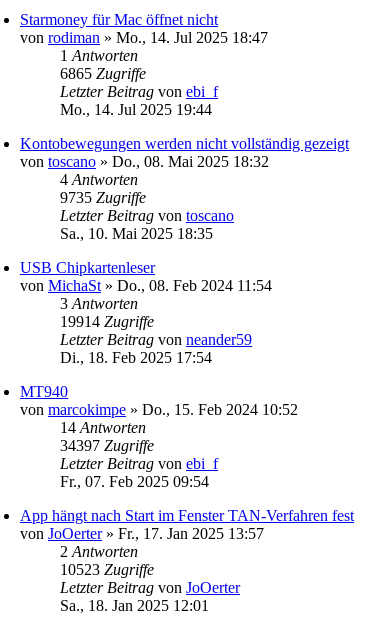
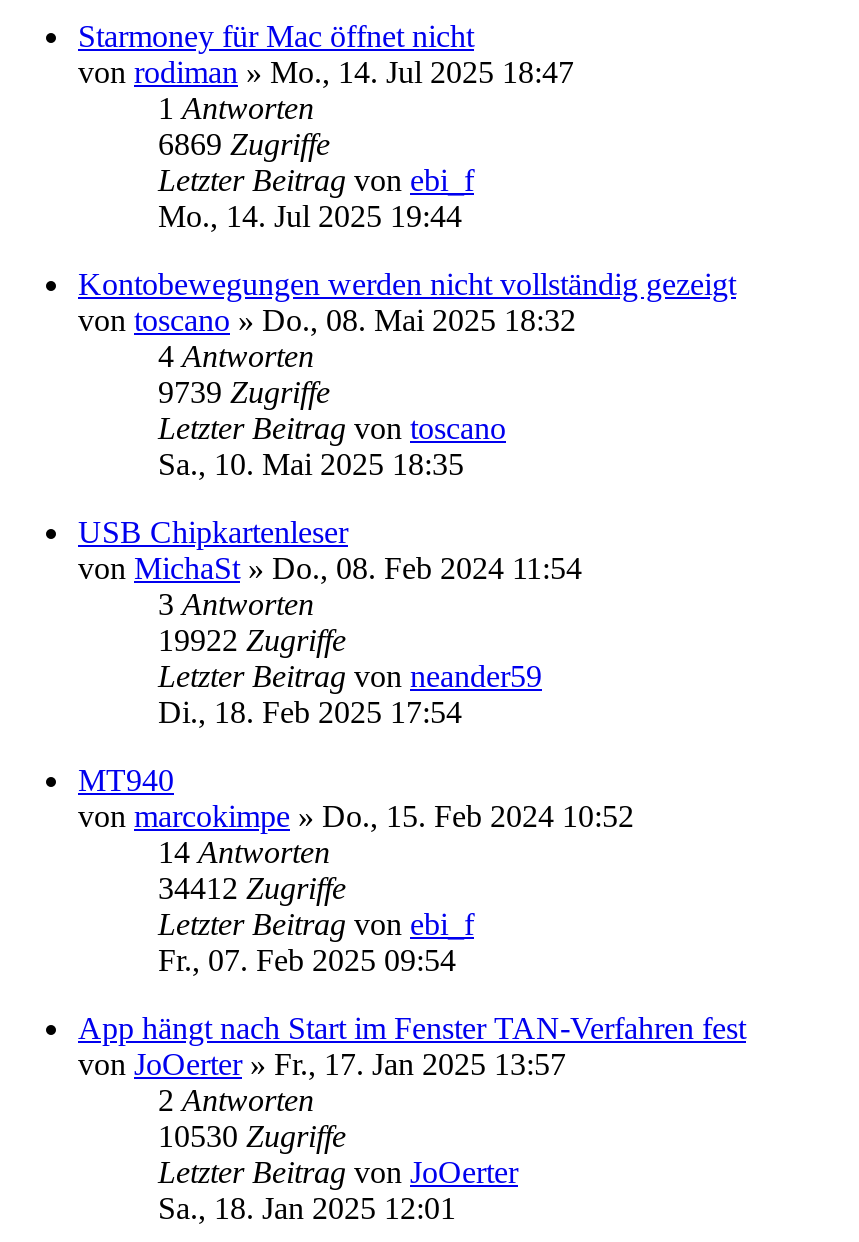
- 6865 Zugriffe
+ 6869 Zugriffe

- 9735 Zugriffe
+ 9739 Zugriffe

- 19914 Zugriffe
+ 19922 Zugriffe

- 34397 Zugriffe
+ 34412 Zugriffe

- 10523 Zugriffe
+ 10530 Zugriffe
